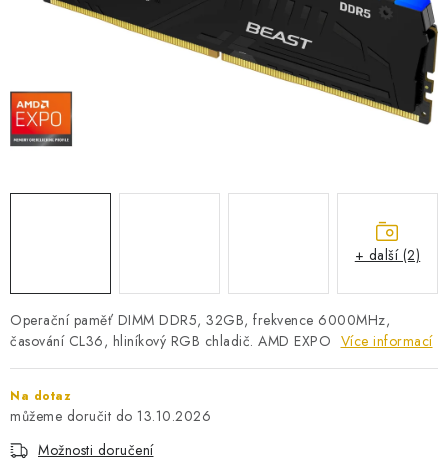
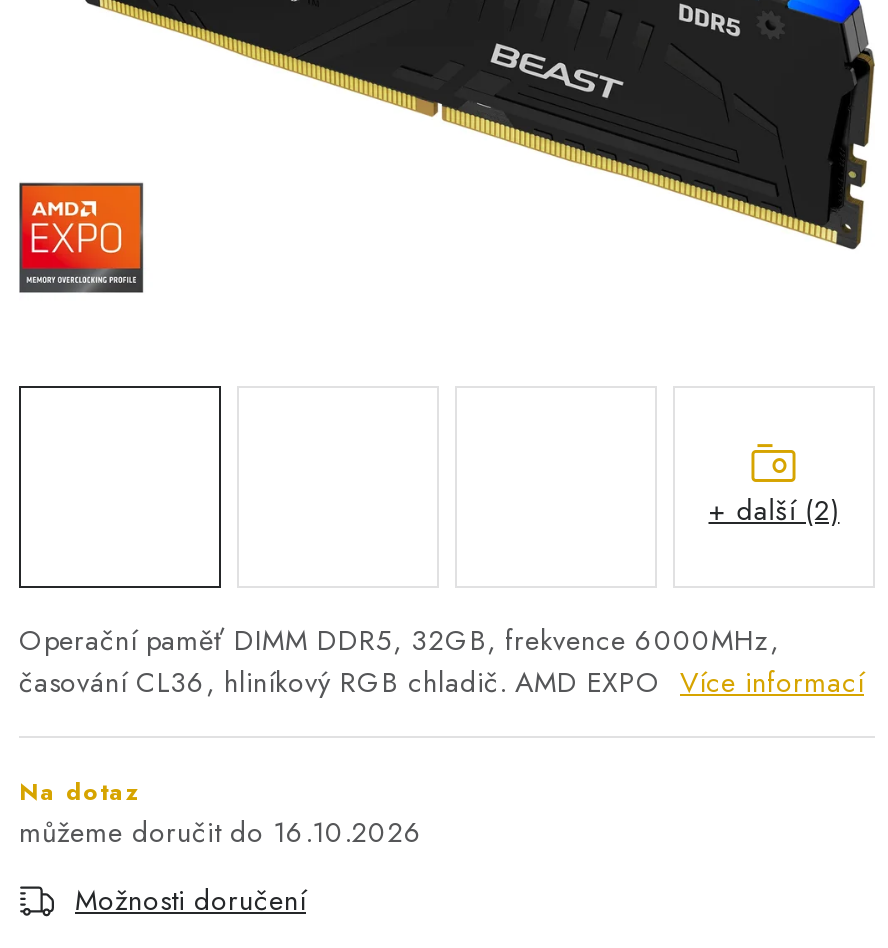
- 13.10.2026
+ 16.10.2026
